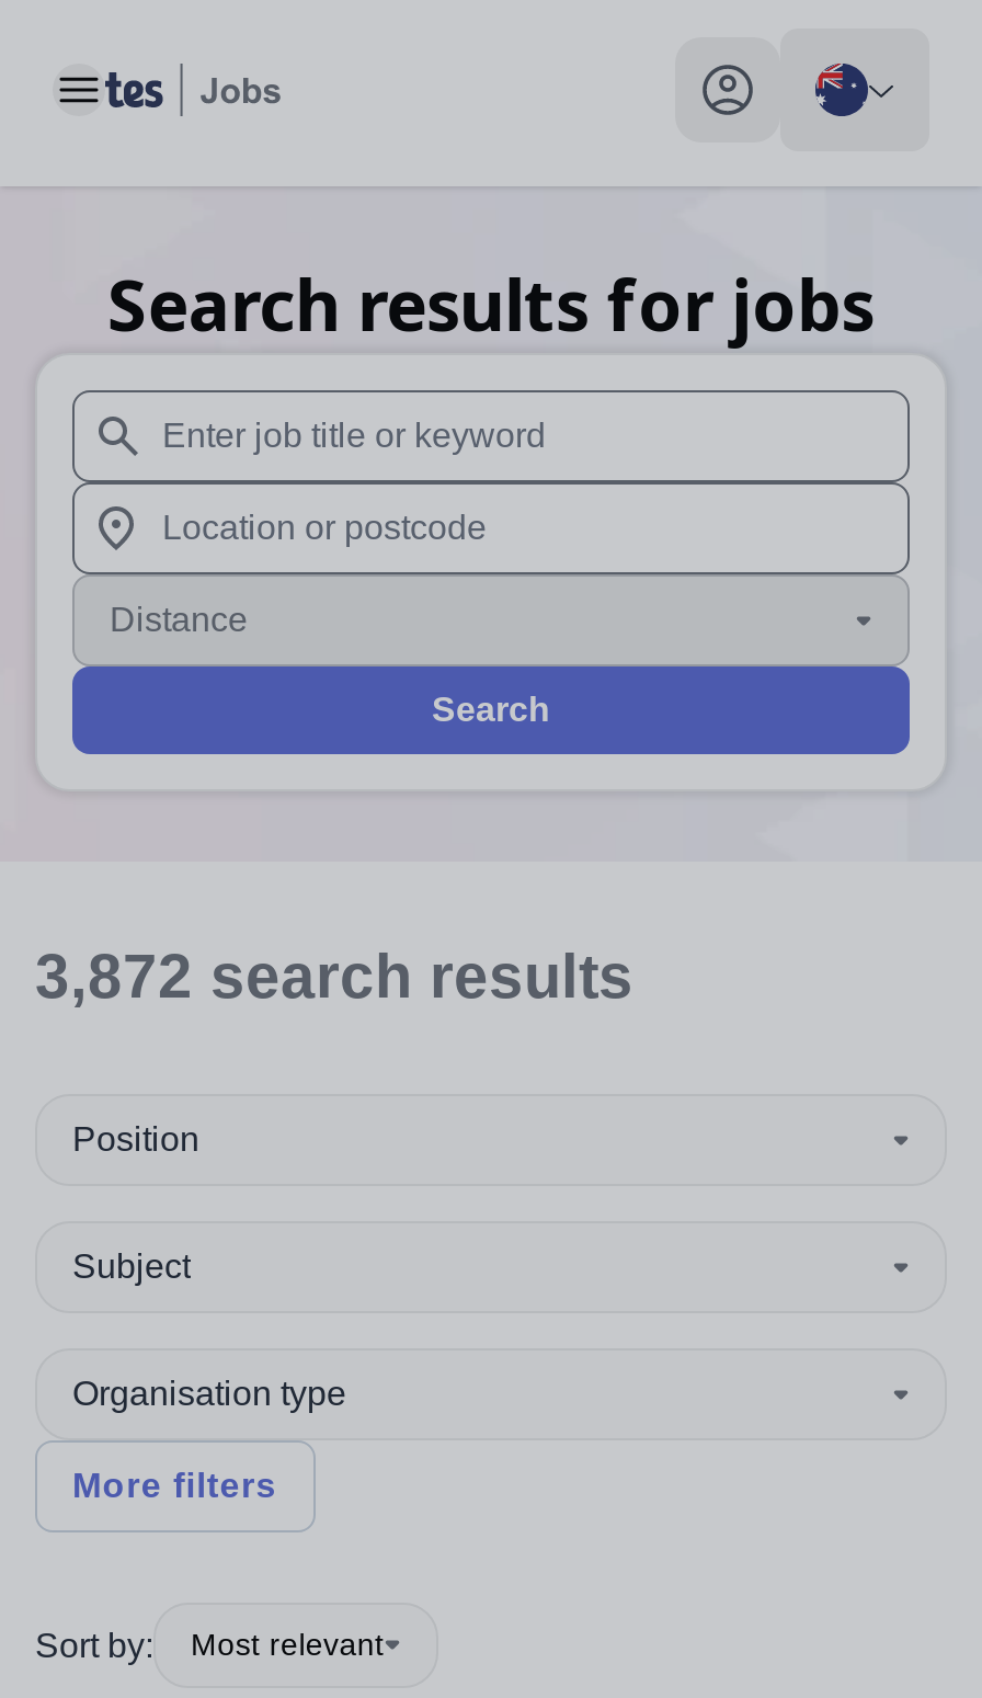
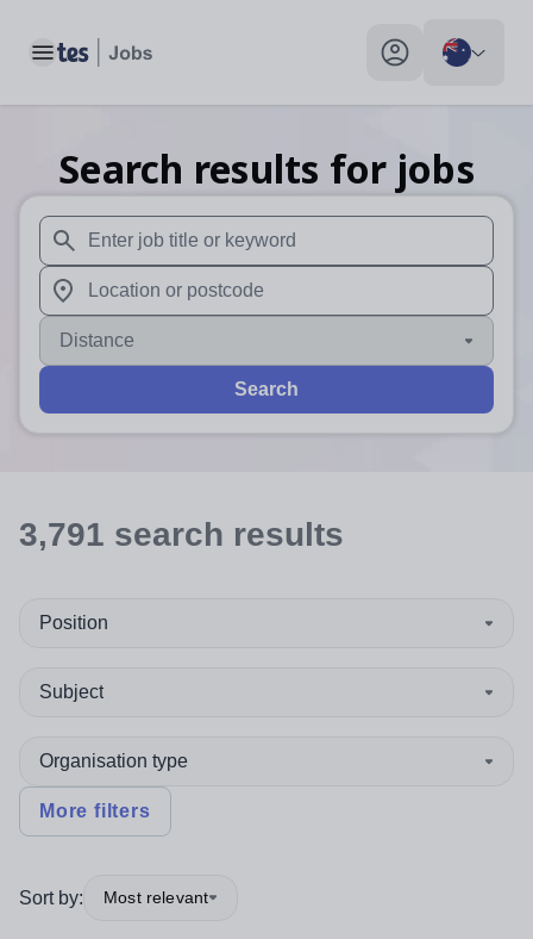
- 3,872 search results
+ 3,791 search results
